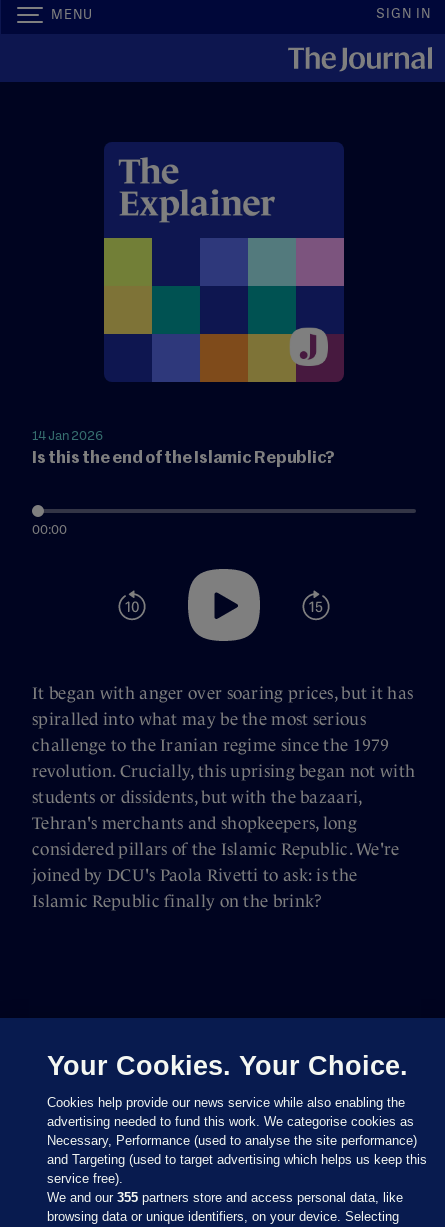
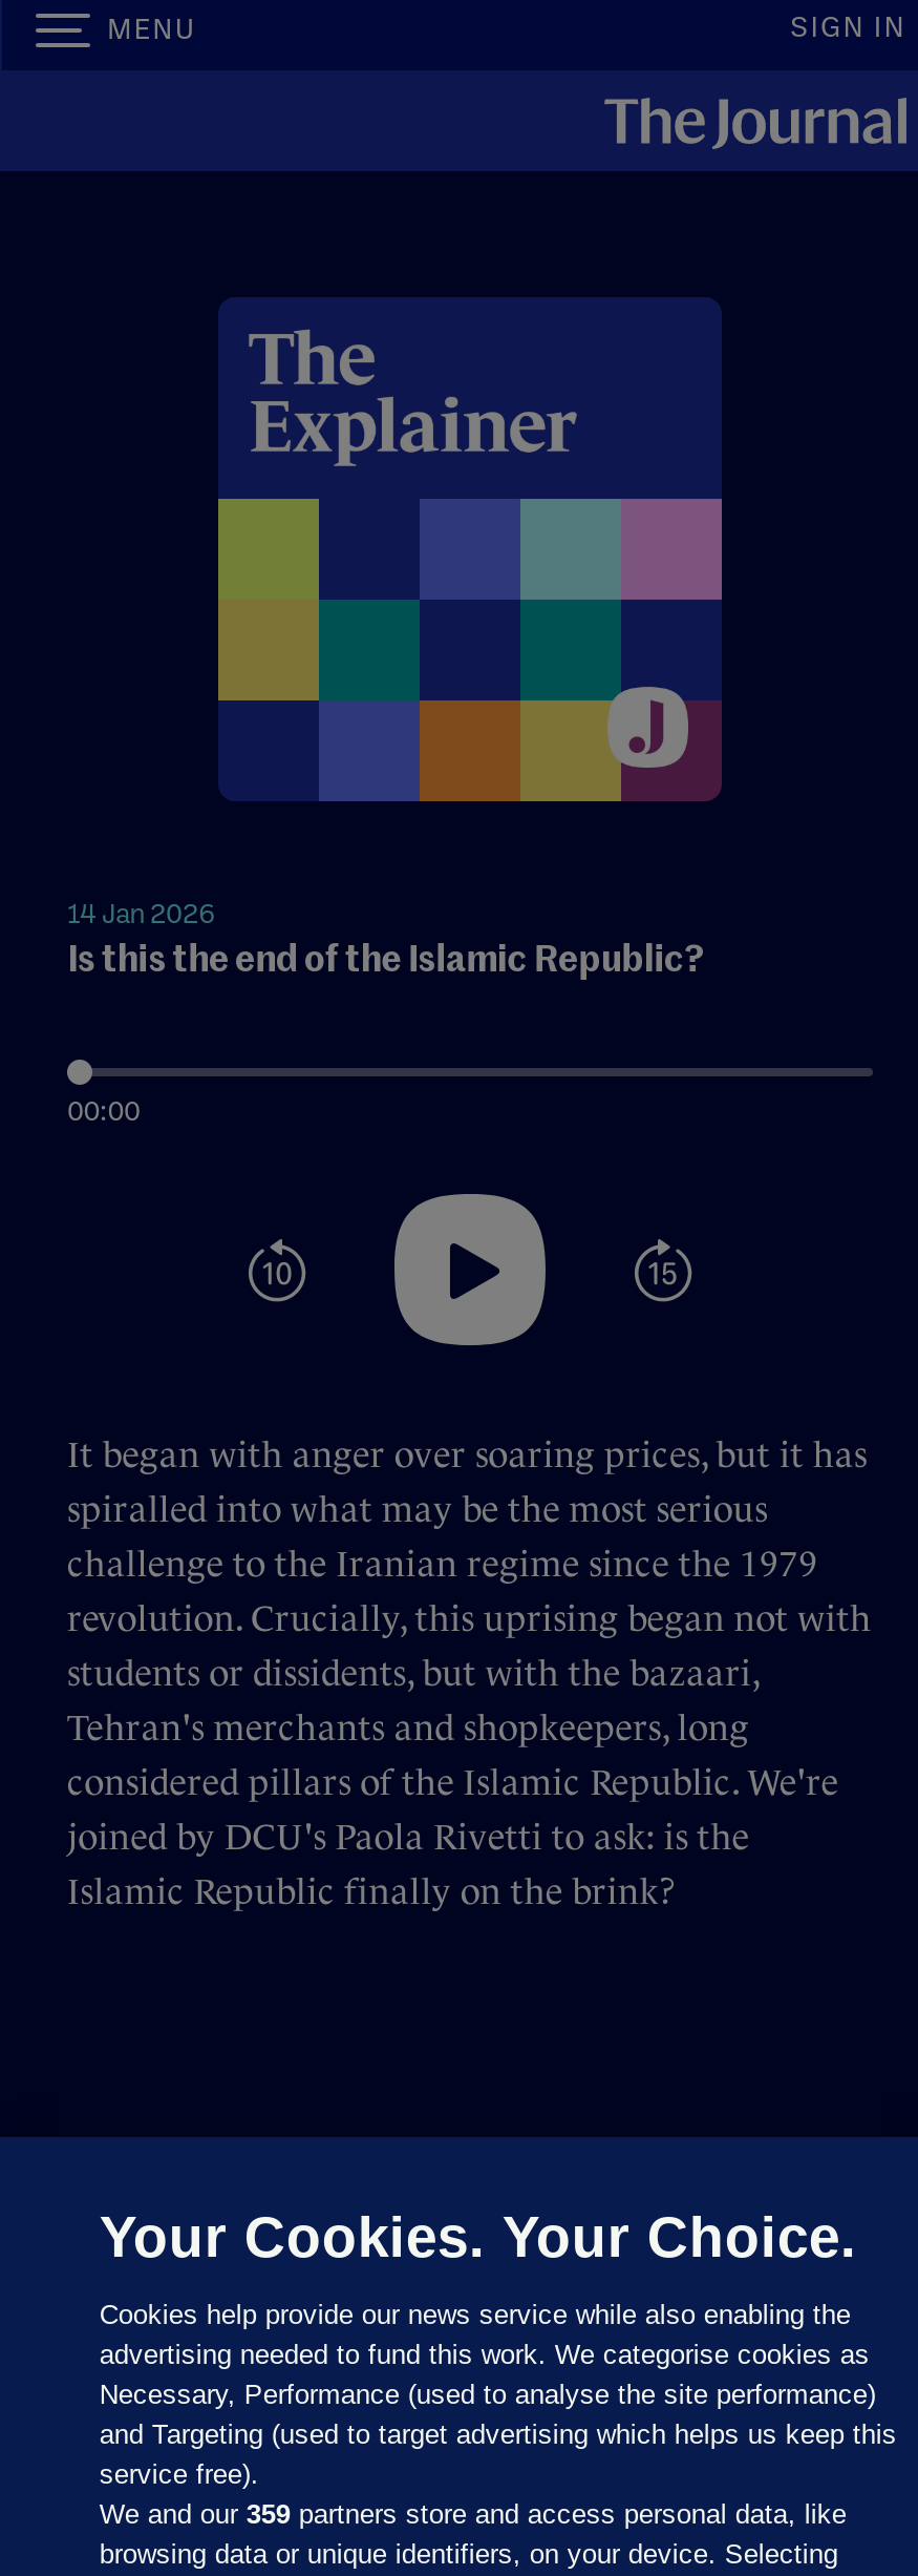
- We and our 355 partners store and access personal data, like
+ We and our 359 partners store and access personal data, like
